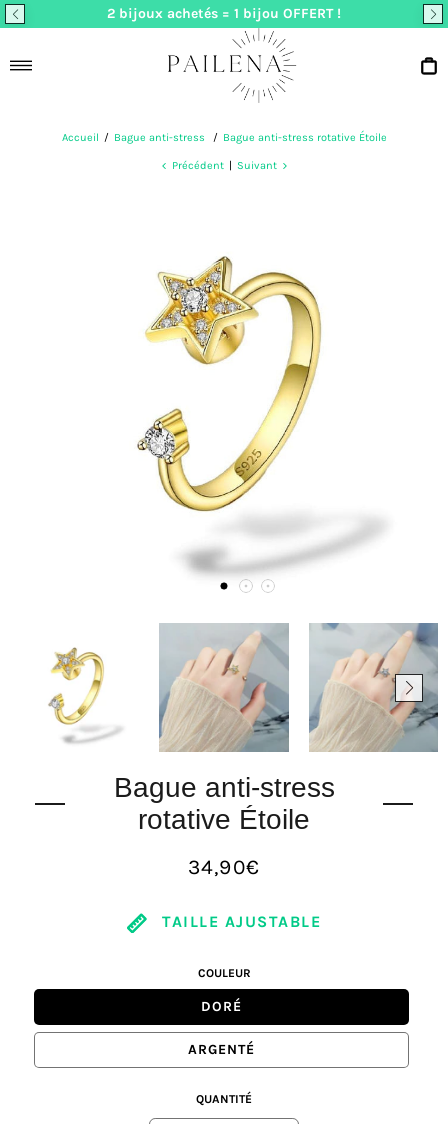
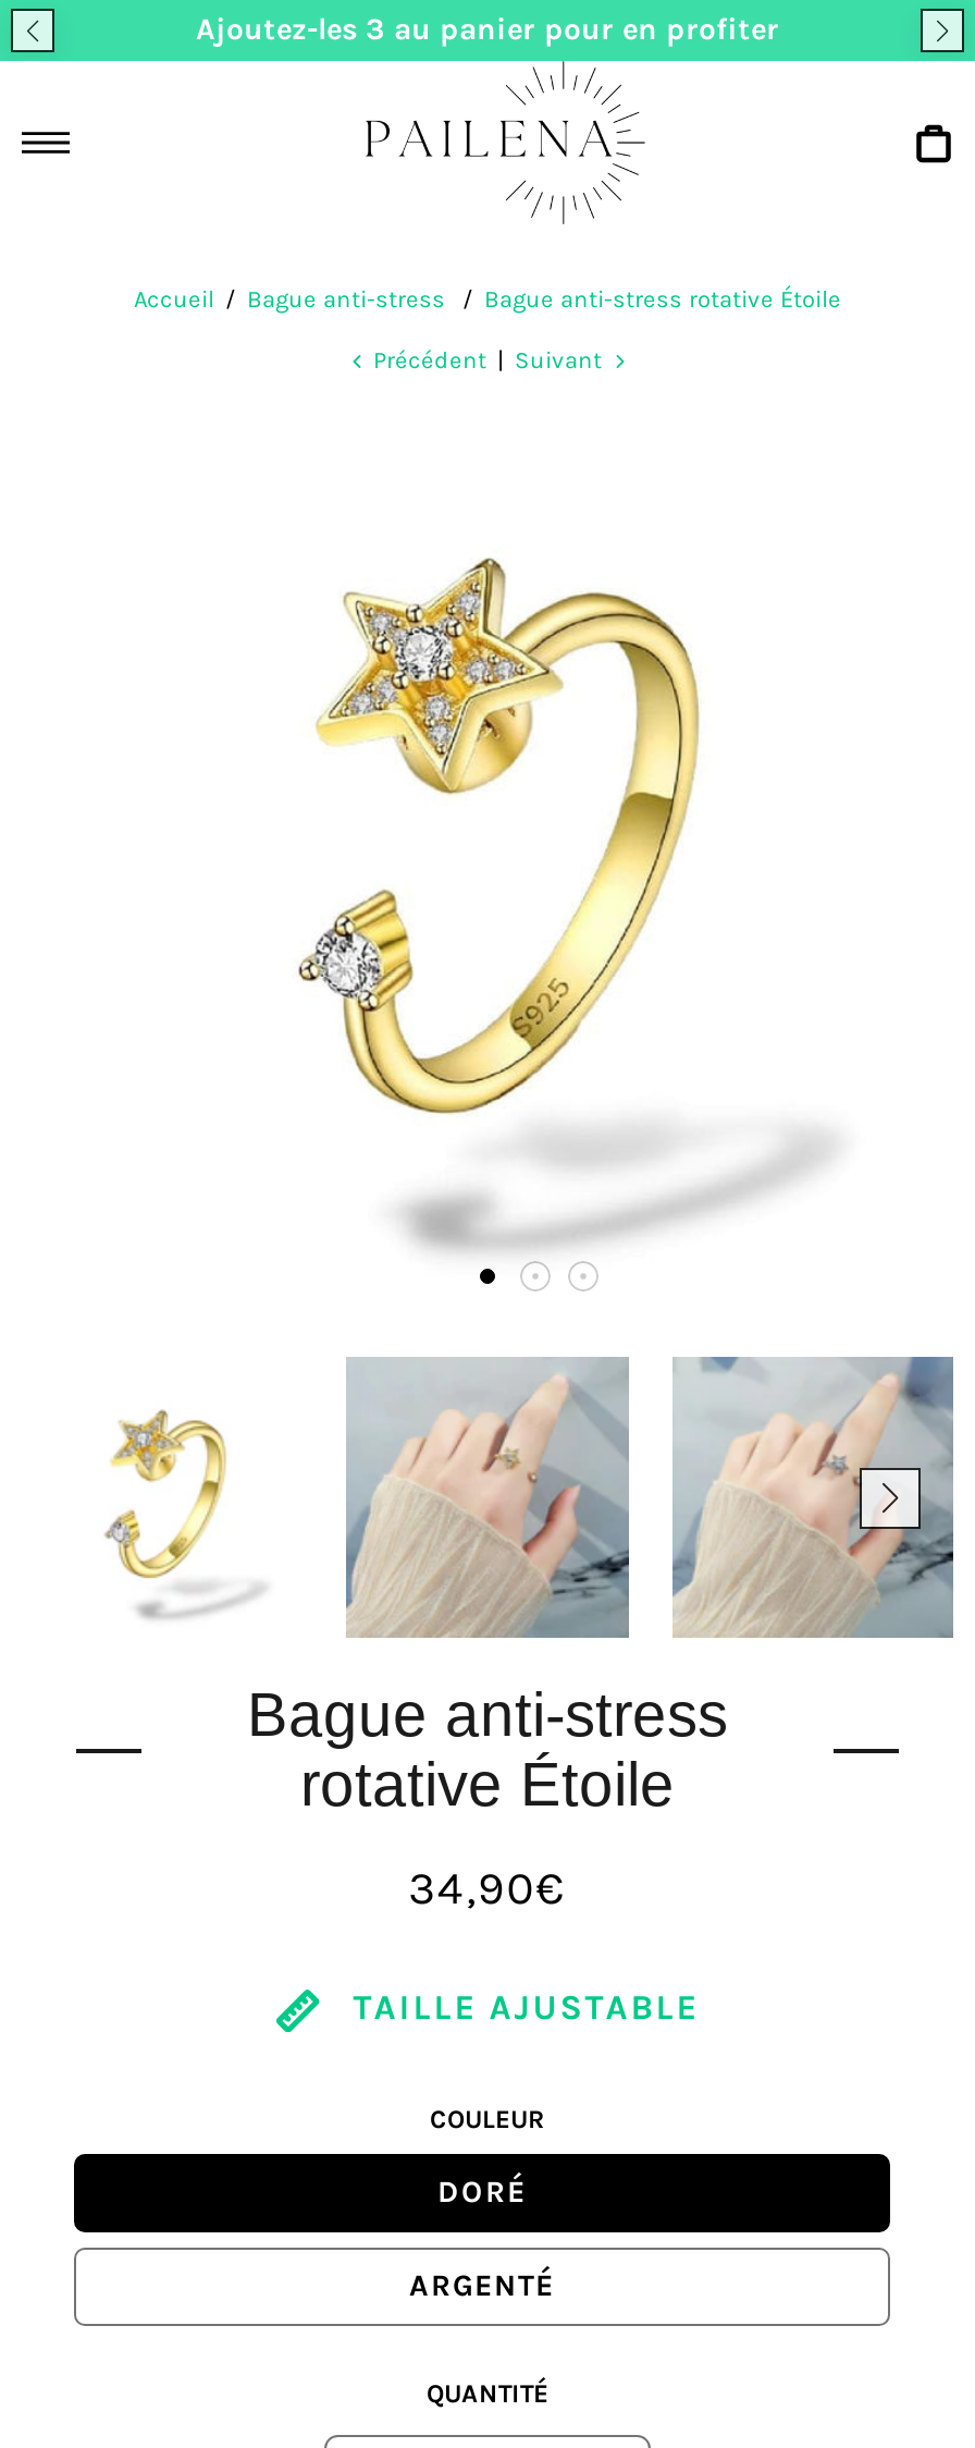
- 2 bijoux achetés = 1 bijou OFFERT !
+ Ajoutez-les 3 au panier pour en profiter
